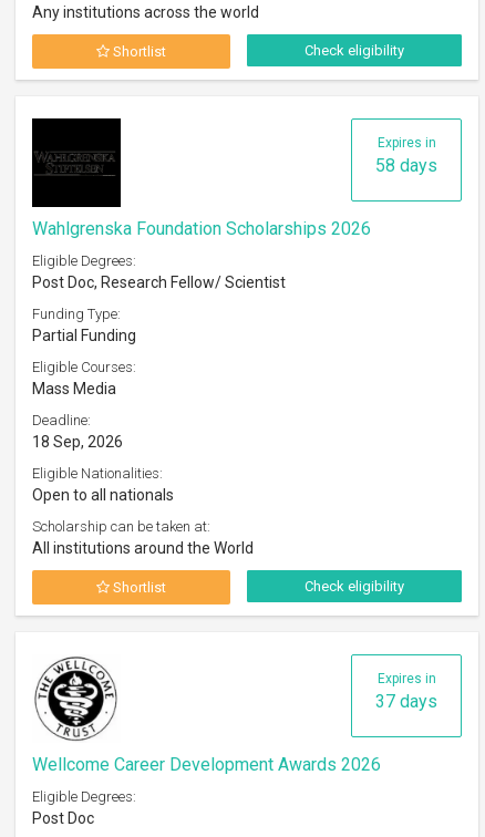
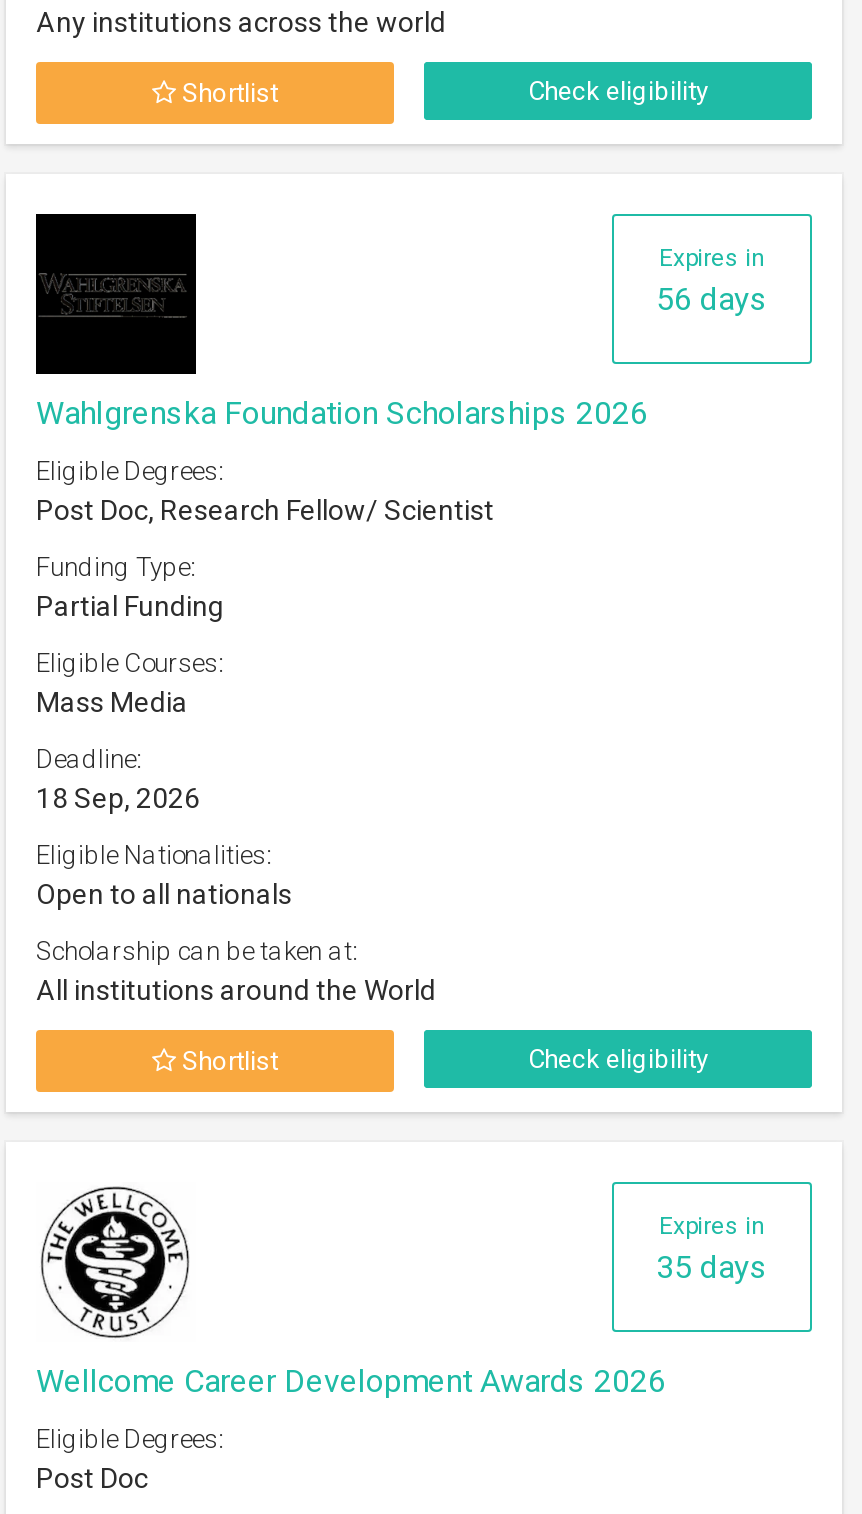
- 58 days
+ 56 days

- 37 days
+ 35 days
